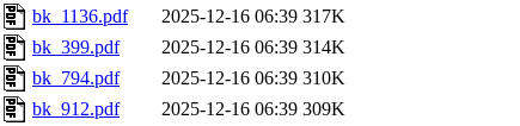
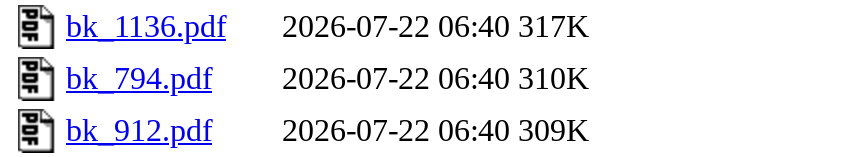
- 2025-12-16 06:39 317K
- bk_399.pdf
- 2025-12-16 06:39 314K
+ 2026-07-22 06:40 317K

- 2025-12-16 06:39 310K
+ 2026-07-22 06:40 310K

- 2025-12-16 06:39 309K
+ 2026-07-22 06:40 309K
